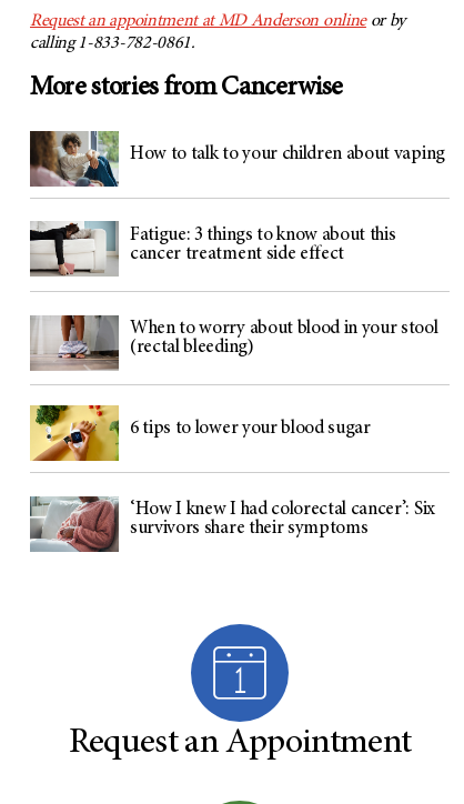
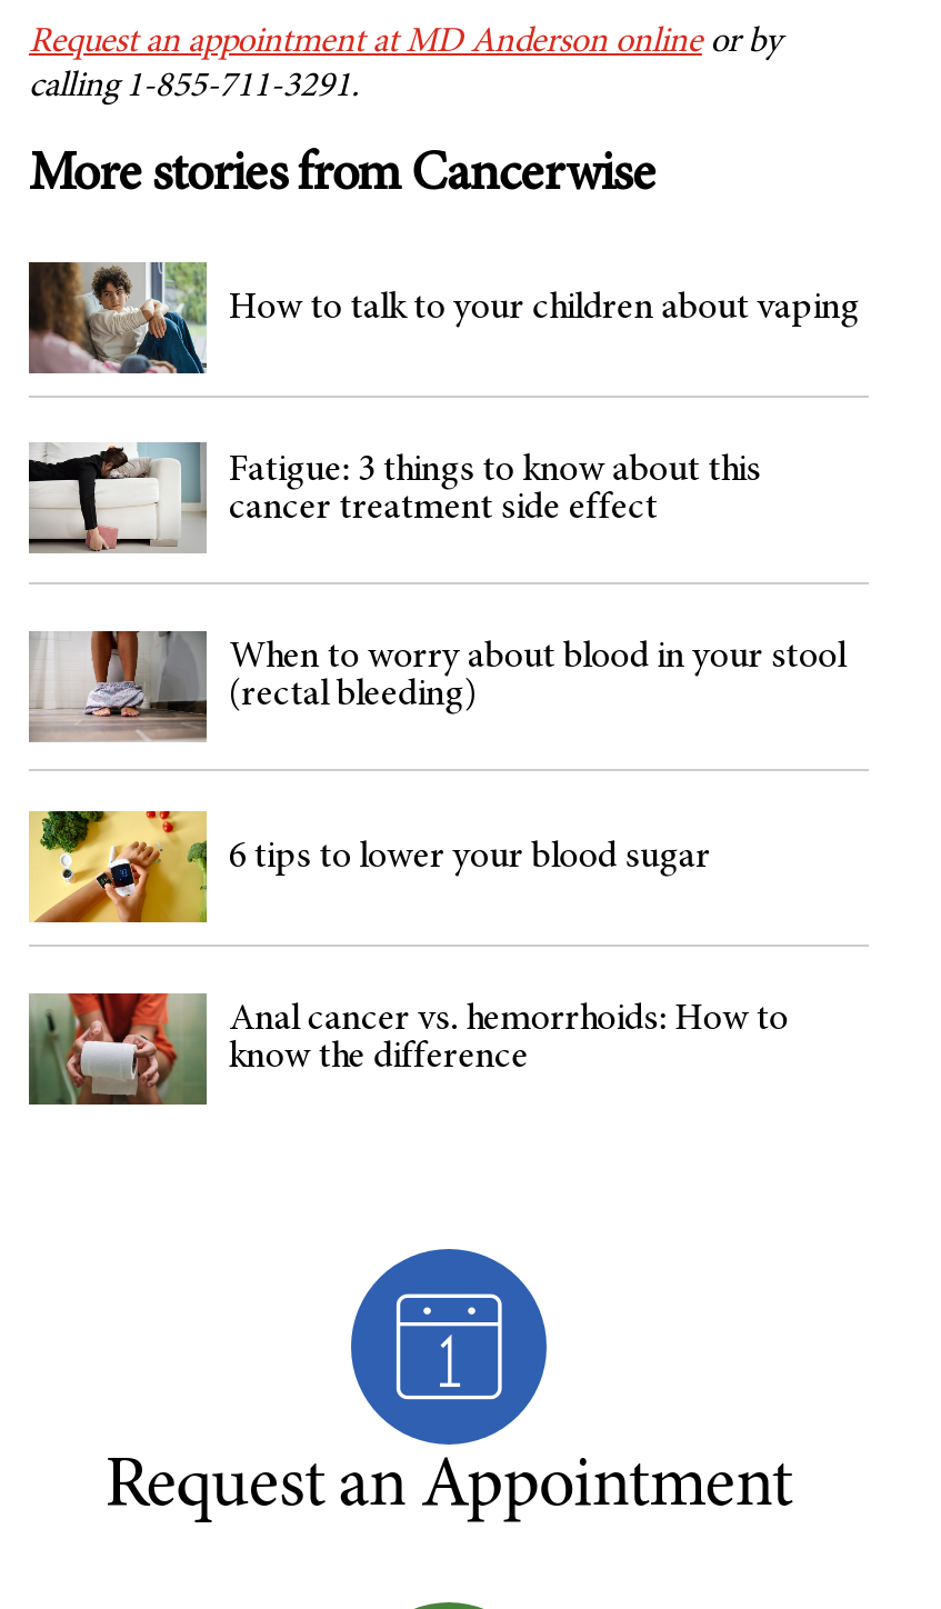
- calling 1-833-782-0861.
+ calling 1-855-711-3291.

- [image]
- ‘How I knew I had colorectal cancer’: Six
- survivors share their symptoms
+ [image]
+ Anal cancer vs. hemorrhoids: How to
+ know the difference
